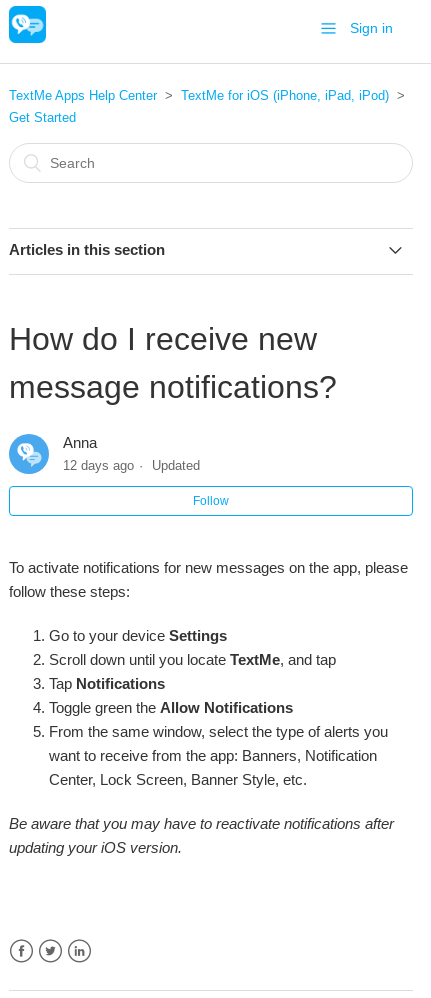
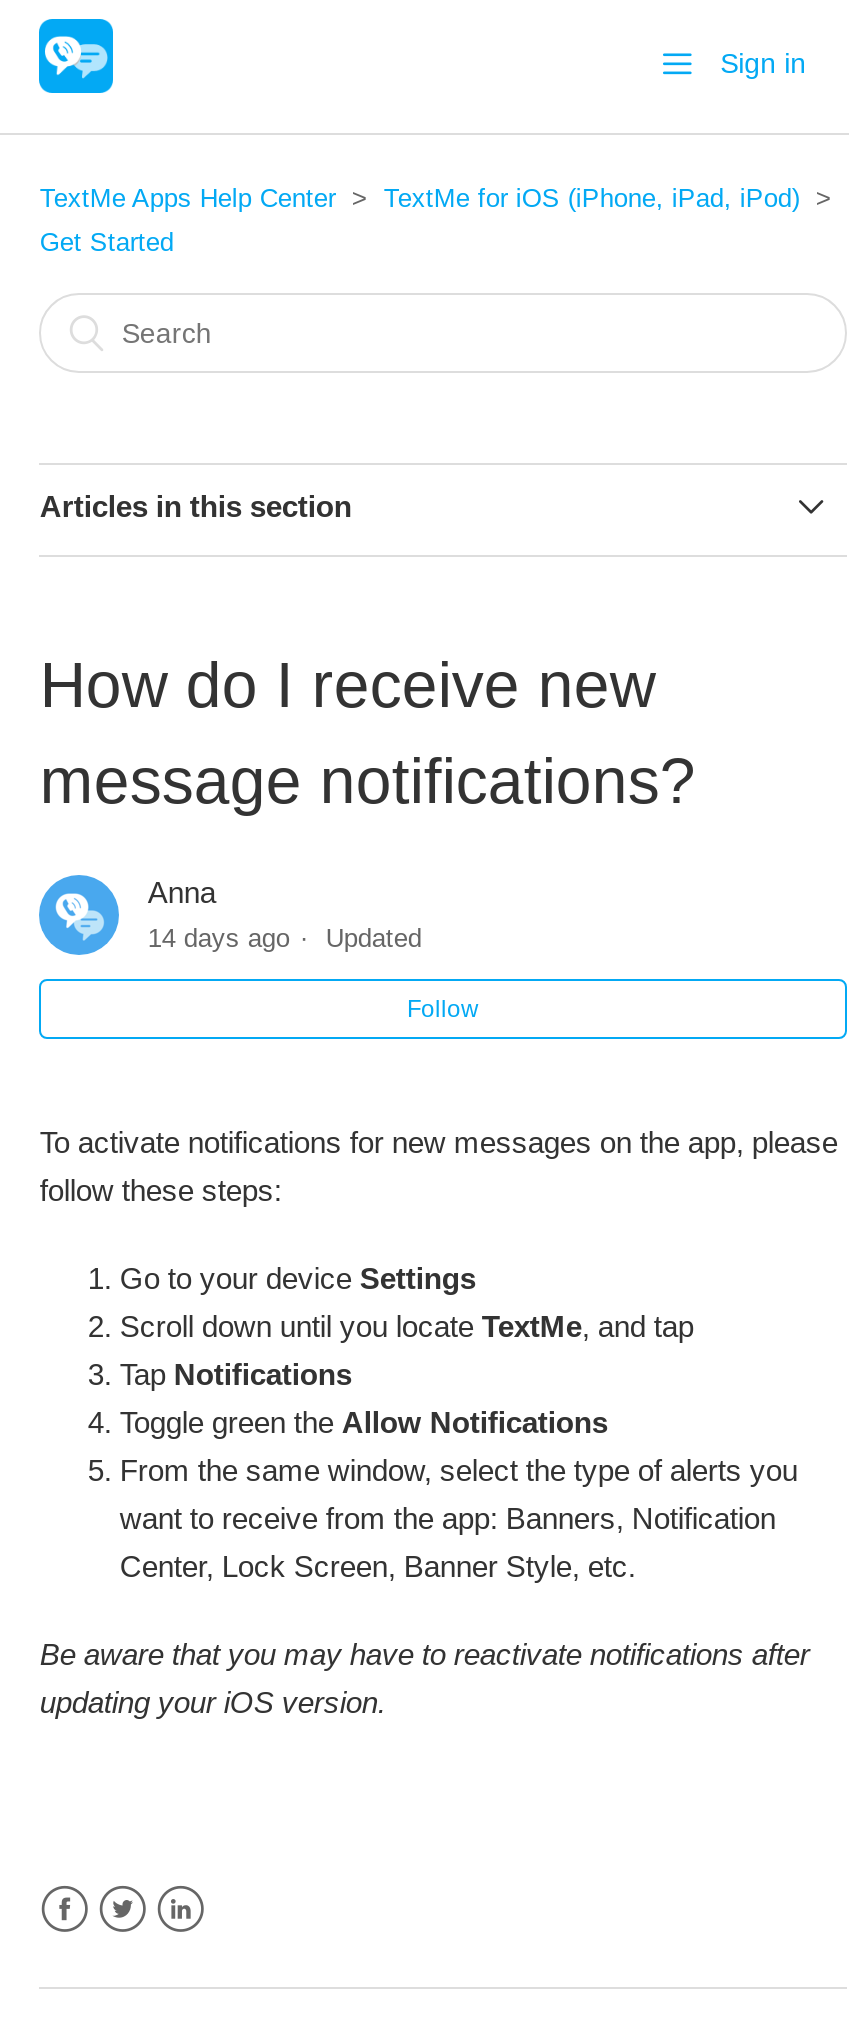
- 12 days ago Updated
+ 14 days ago Updated
